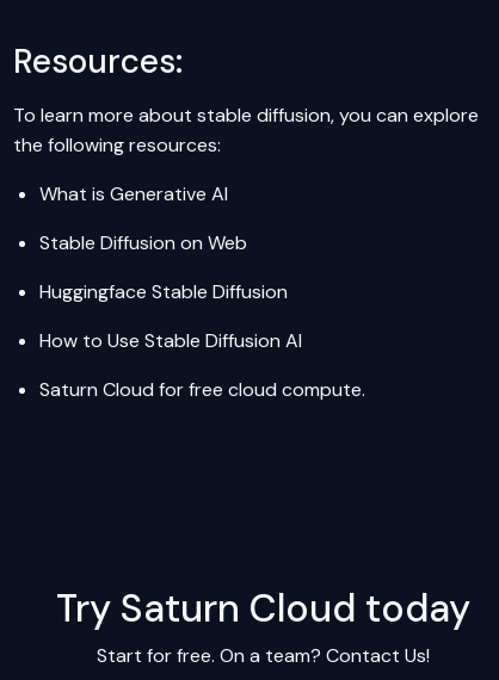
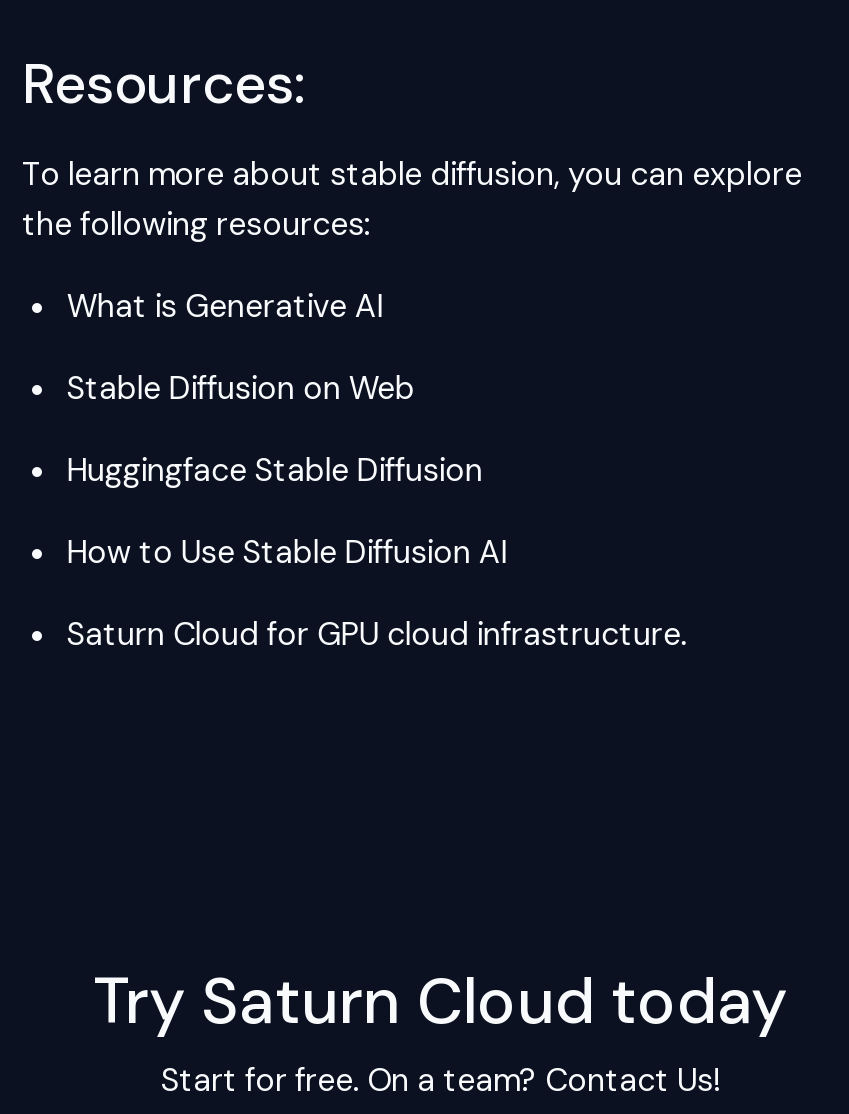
- Saturn Cloud for free cloud compute.
+ Saturn Cloud for GPU cloud infrastructure.
